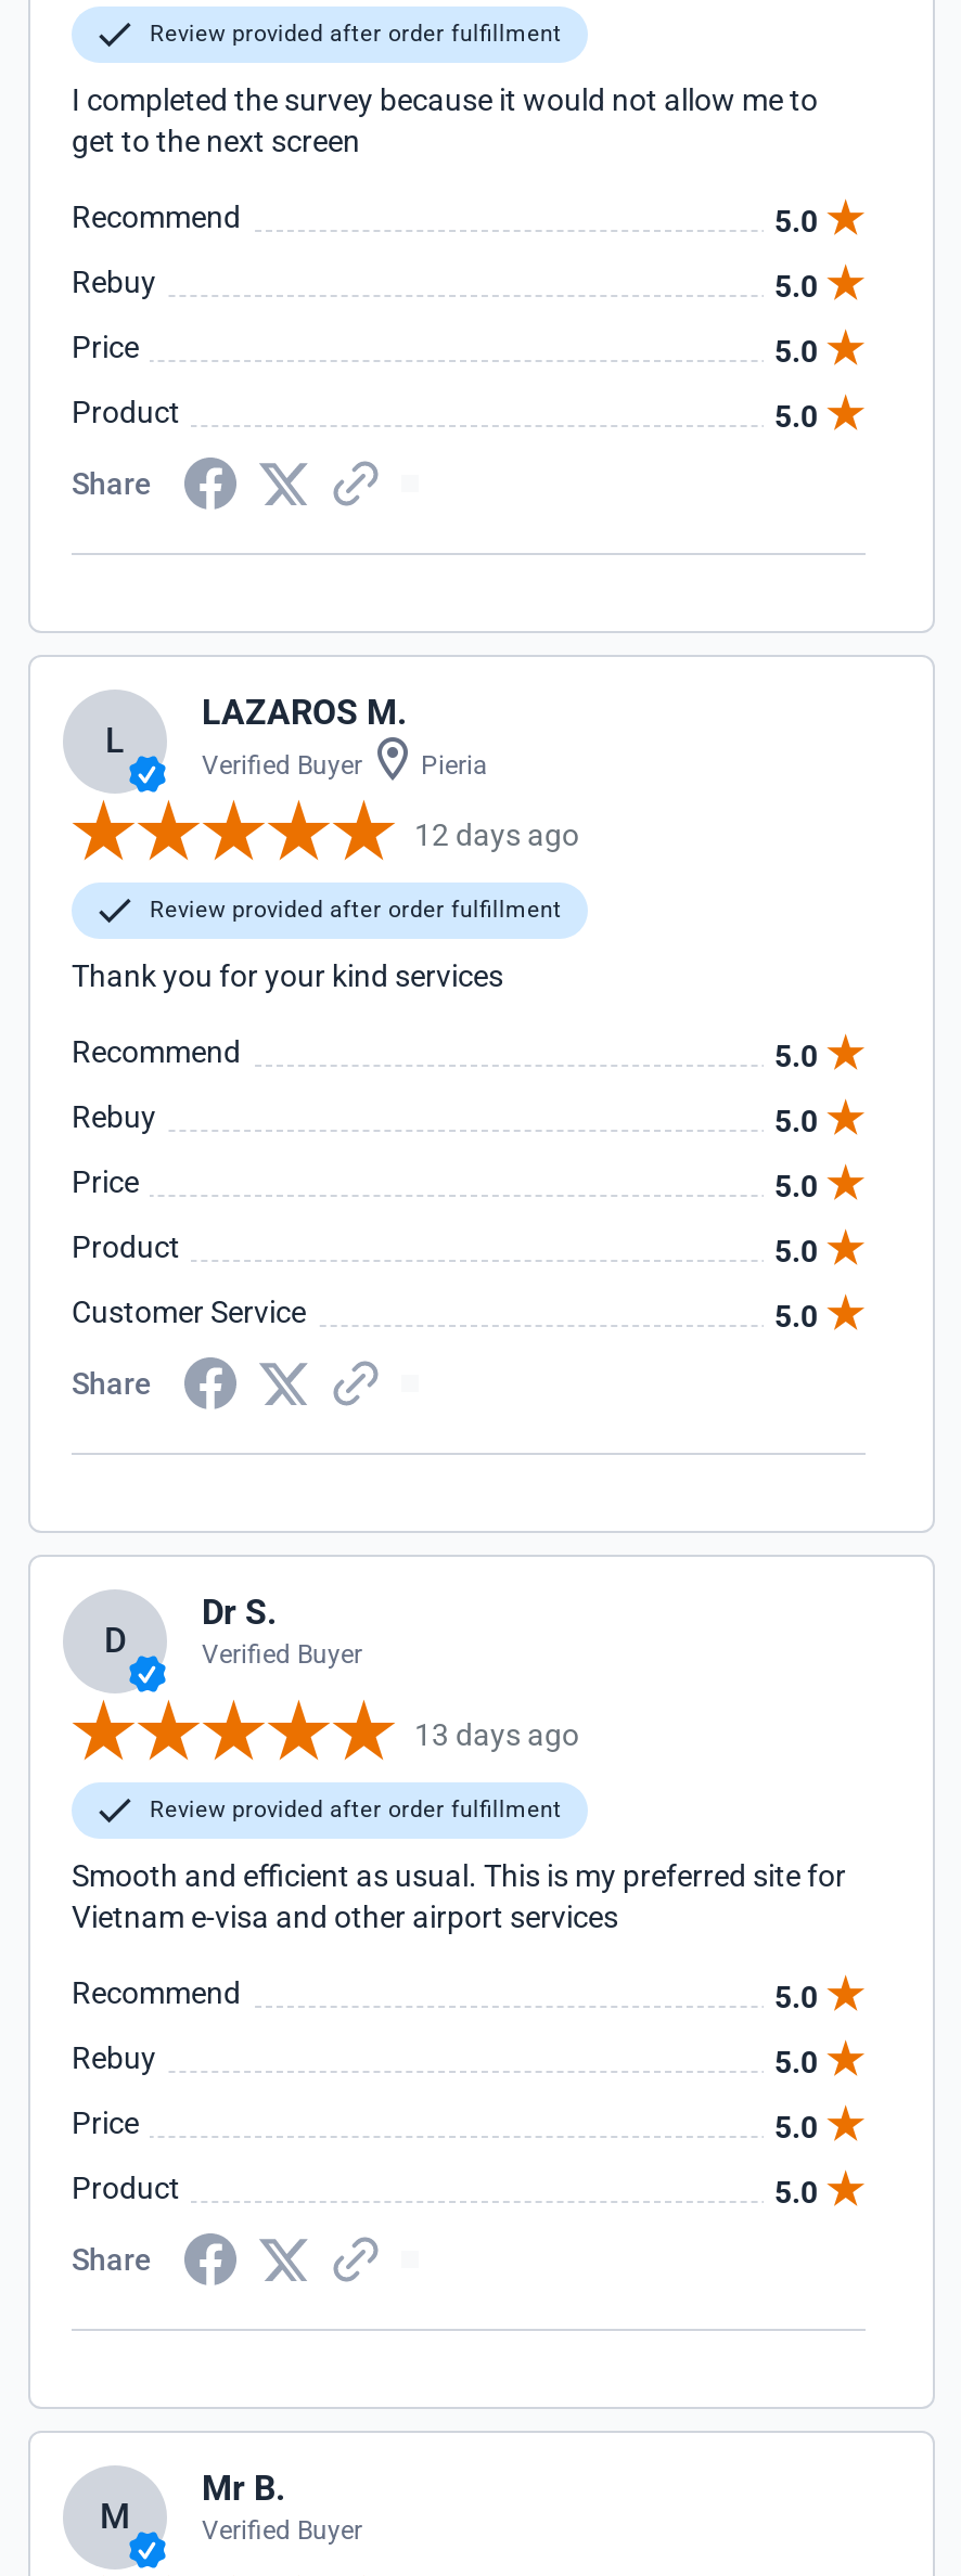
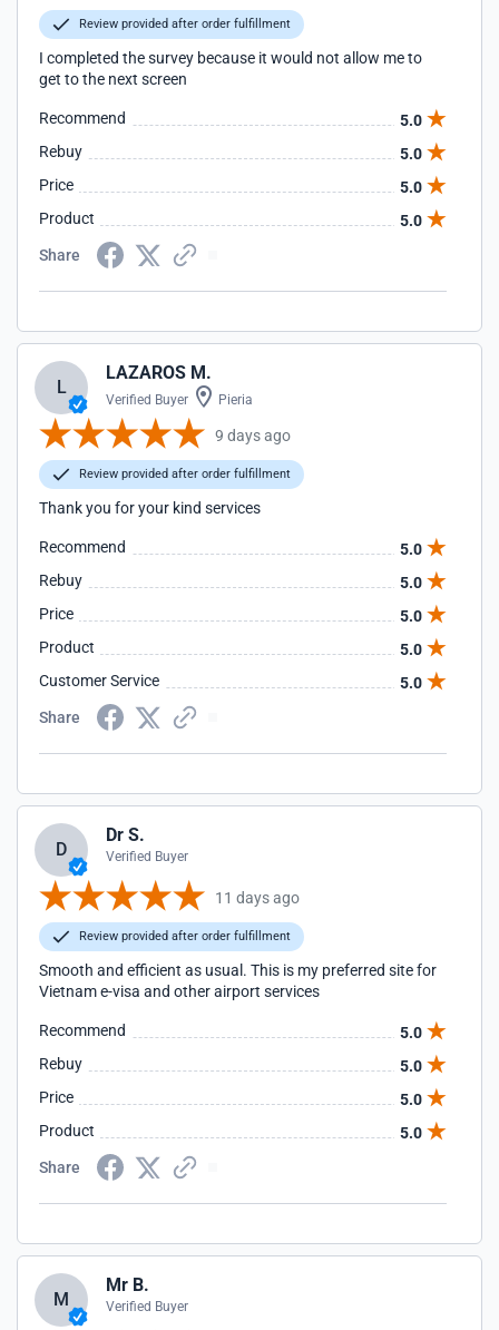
- 12 days ago
+ 9 days ago

- 13 days ago
+ 11 days ago
